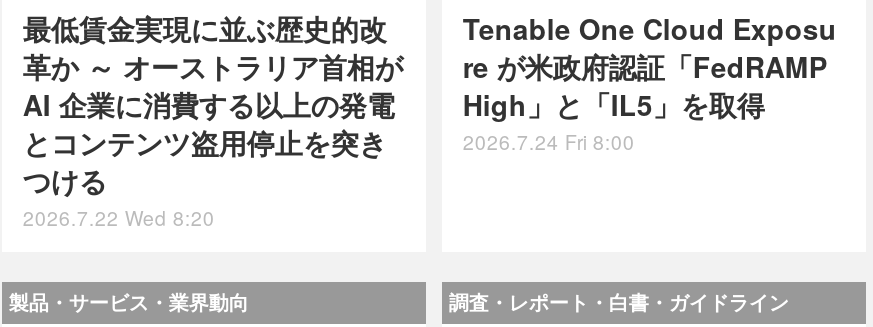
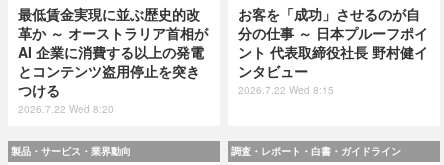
- Tenable One Cloud Exposu
- re が米政府認証「FedRAMP
- High」と「IL5」を取得
- 2026.7.24 Fri 8:00
+ お客を「成功」させるのが自
+ 分の仕事 ～ 日本プルーフポイ
+ ント 代表取締役社長 野村健イ
+ ンタビュー
+ 2026.7.22 Wed 8:15
